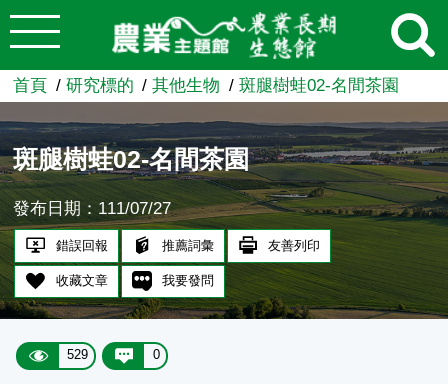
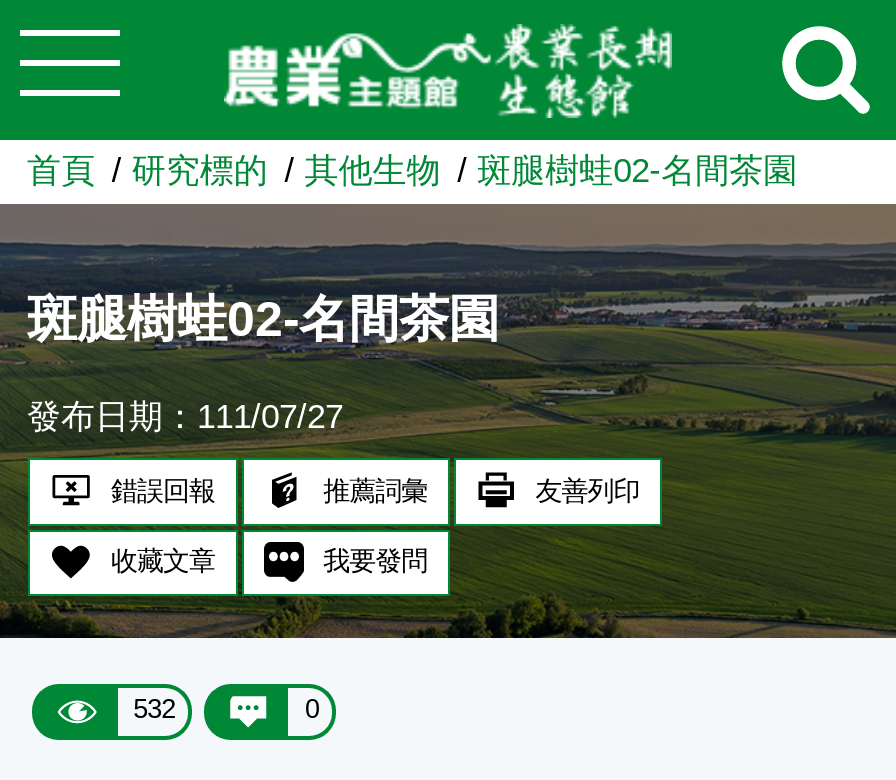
- 529
+ 532
